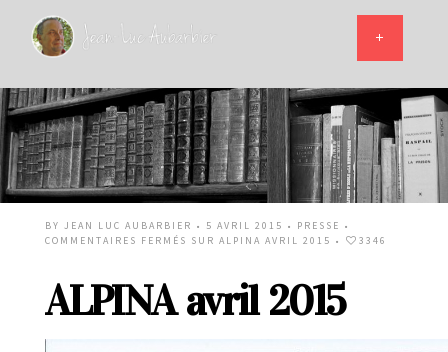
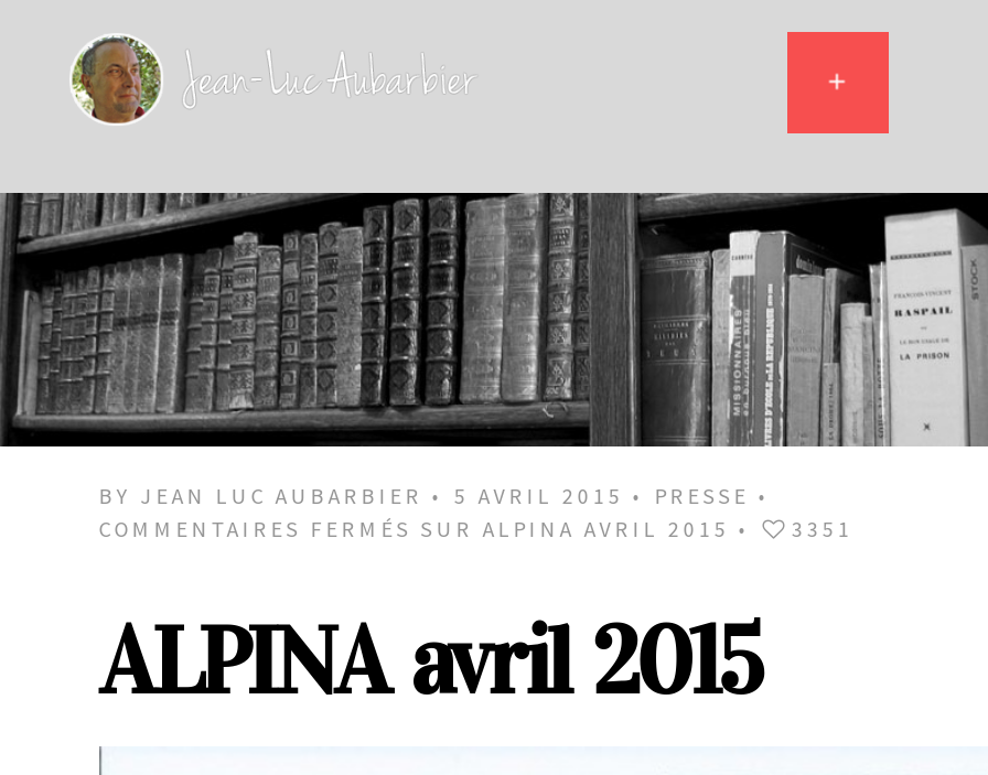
- COMMENTAIRES FERMÉS SUR ALPINA AVRIL 2015 • 3346
+ COMMENTAIRES FERMÉS SUR ALPINA AVRIL 2015 • 3351
